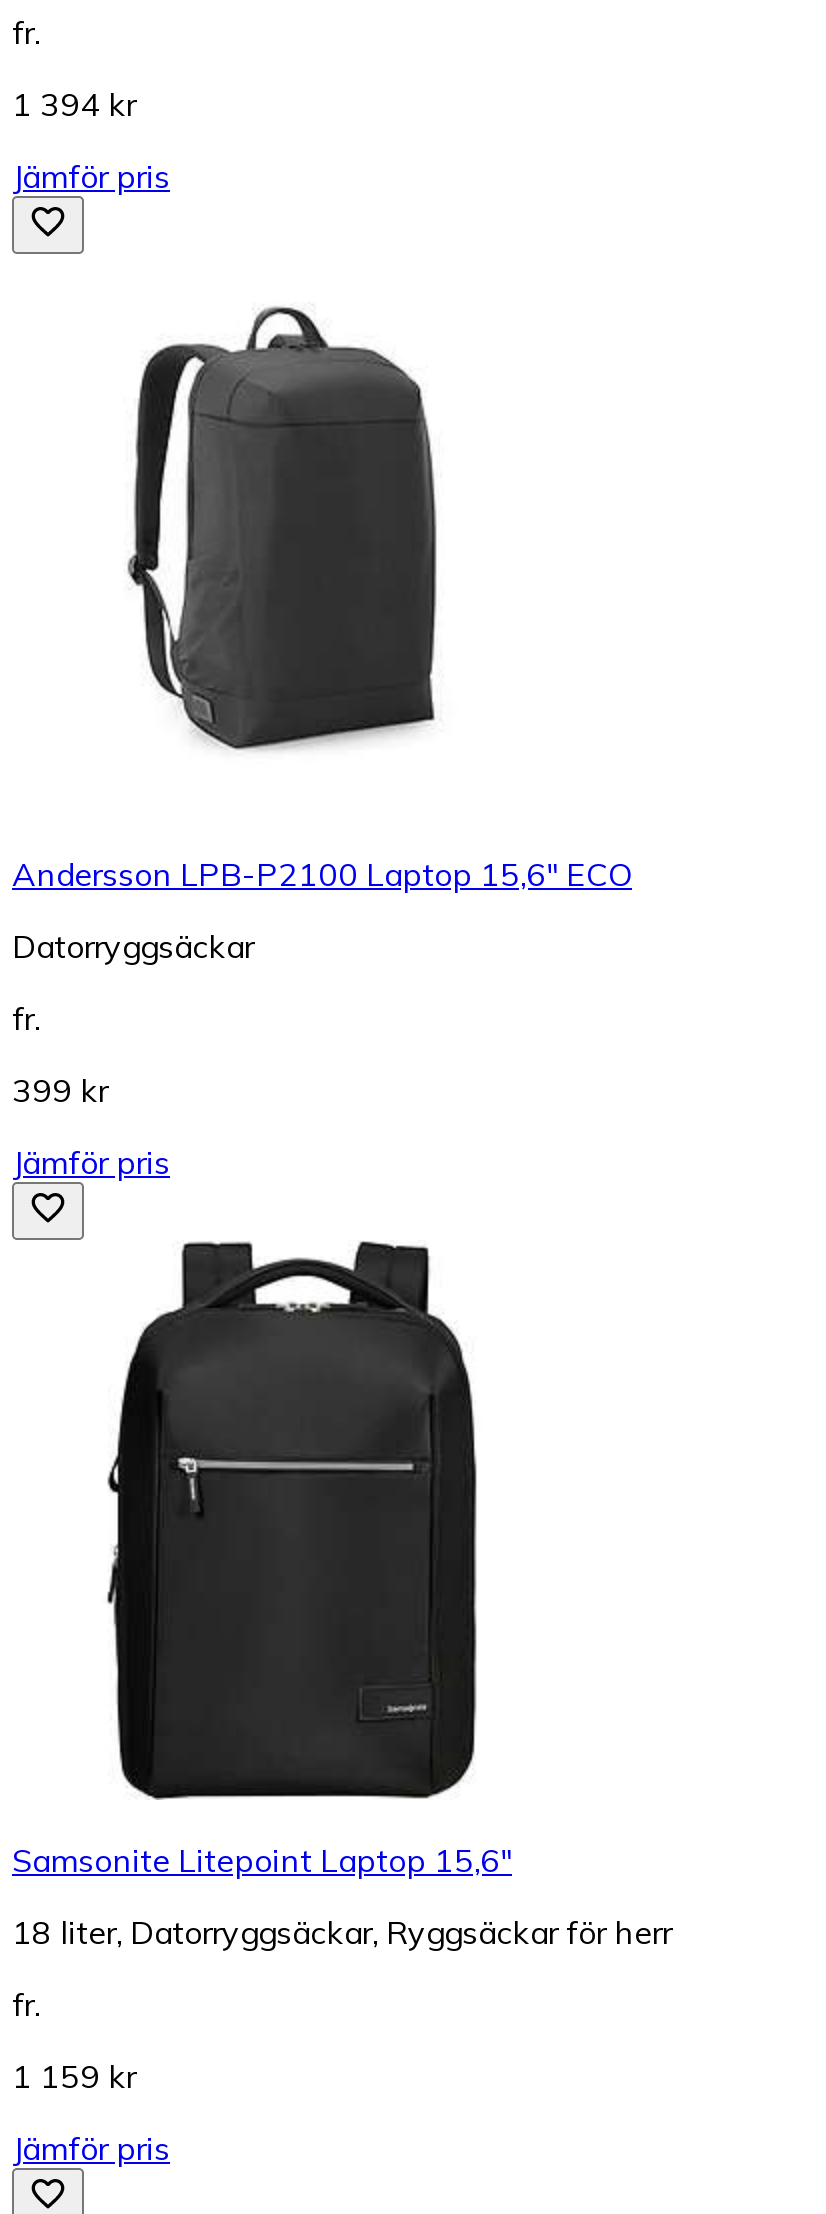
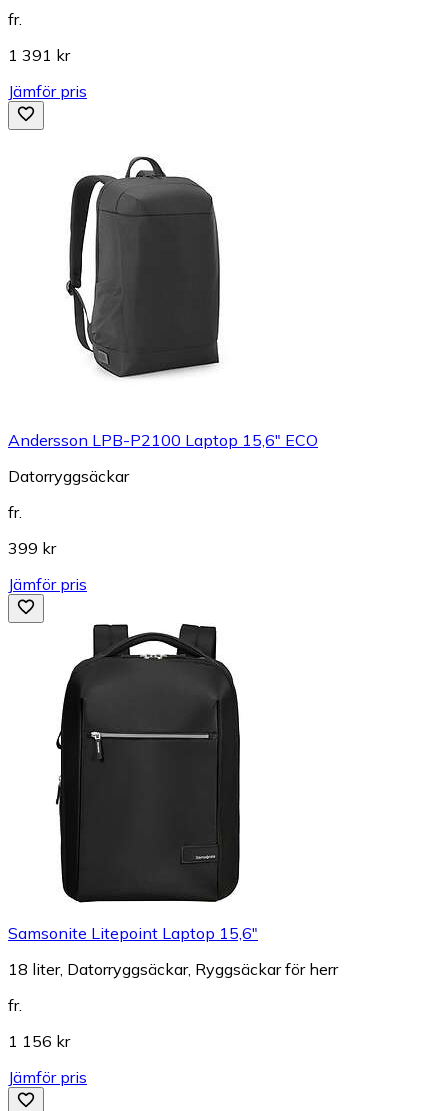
- 1 394 kr
+ 1 391 kr

- 1 159 kr
+ 1 156 kr
